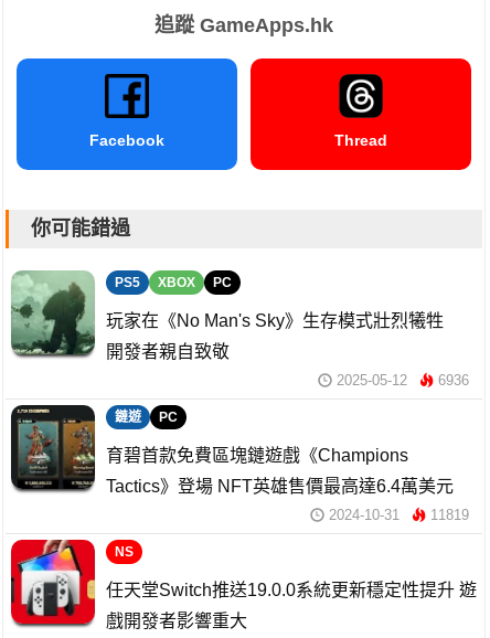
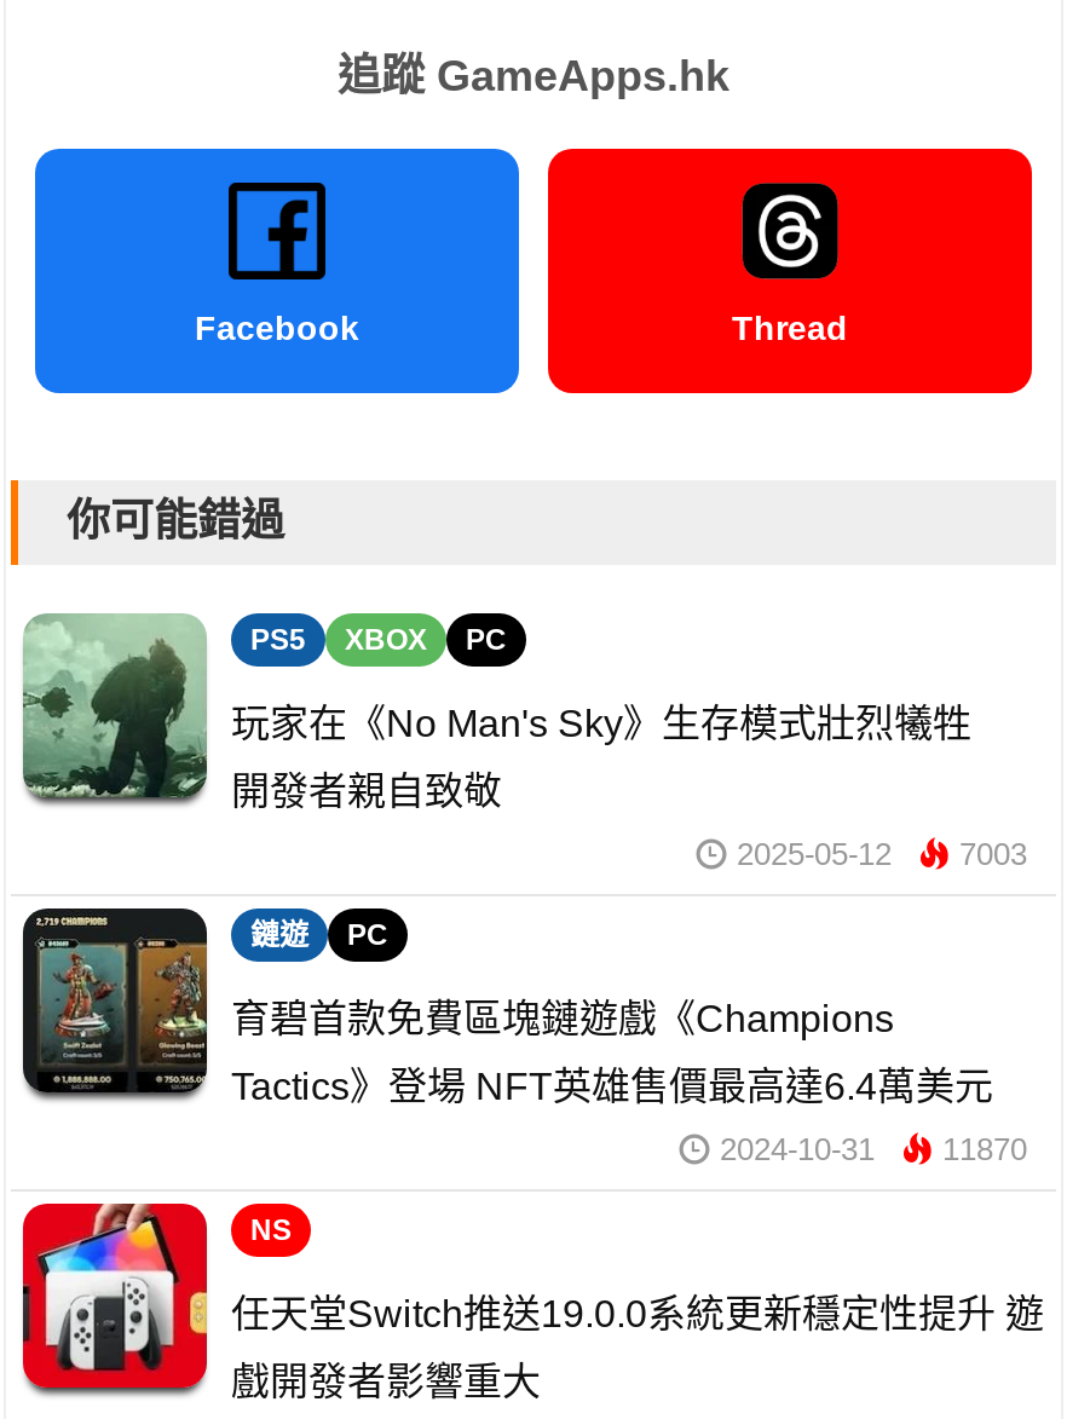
- 2025-05-12 6936
+ 2025-05-12 7003

- 2024-10-31 11819
+ 2024-10-31 11870
